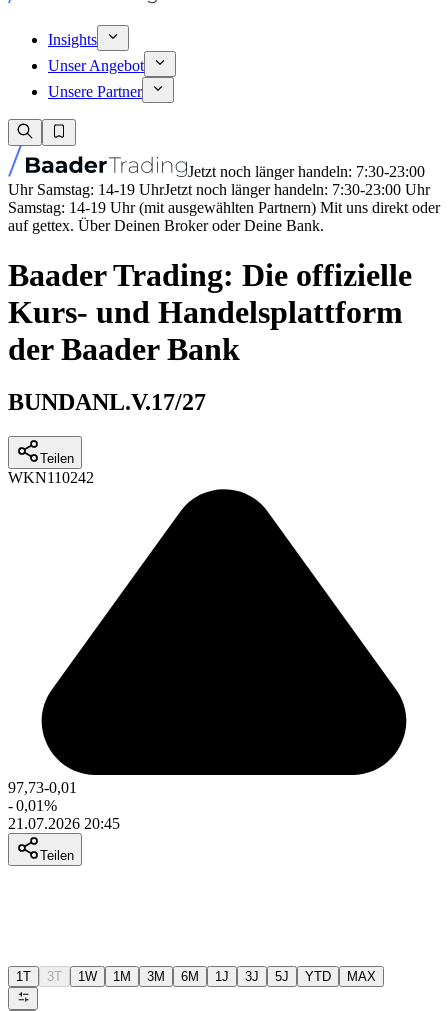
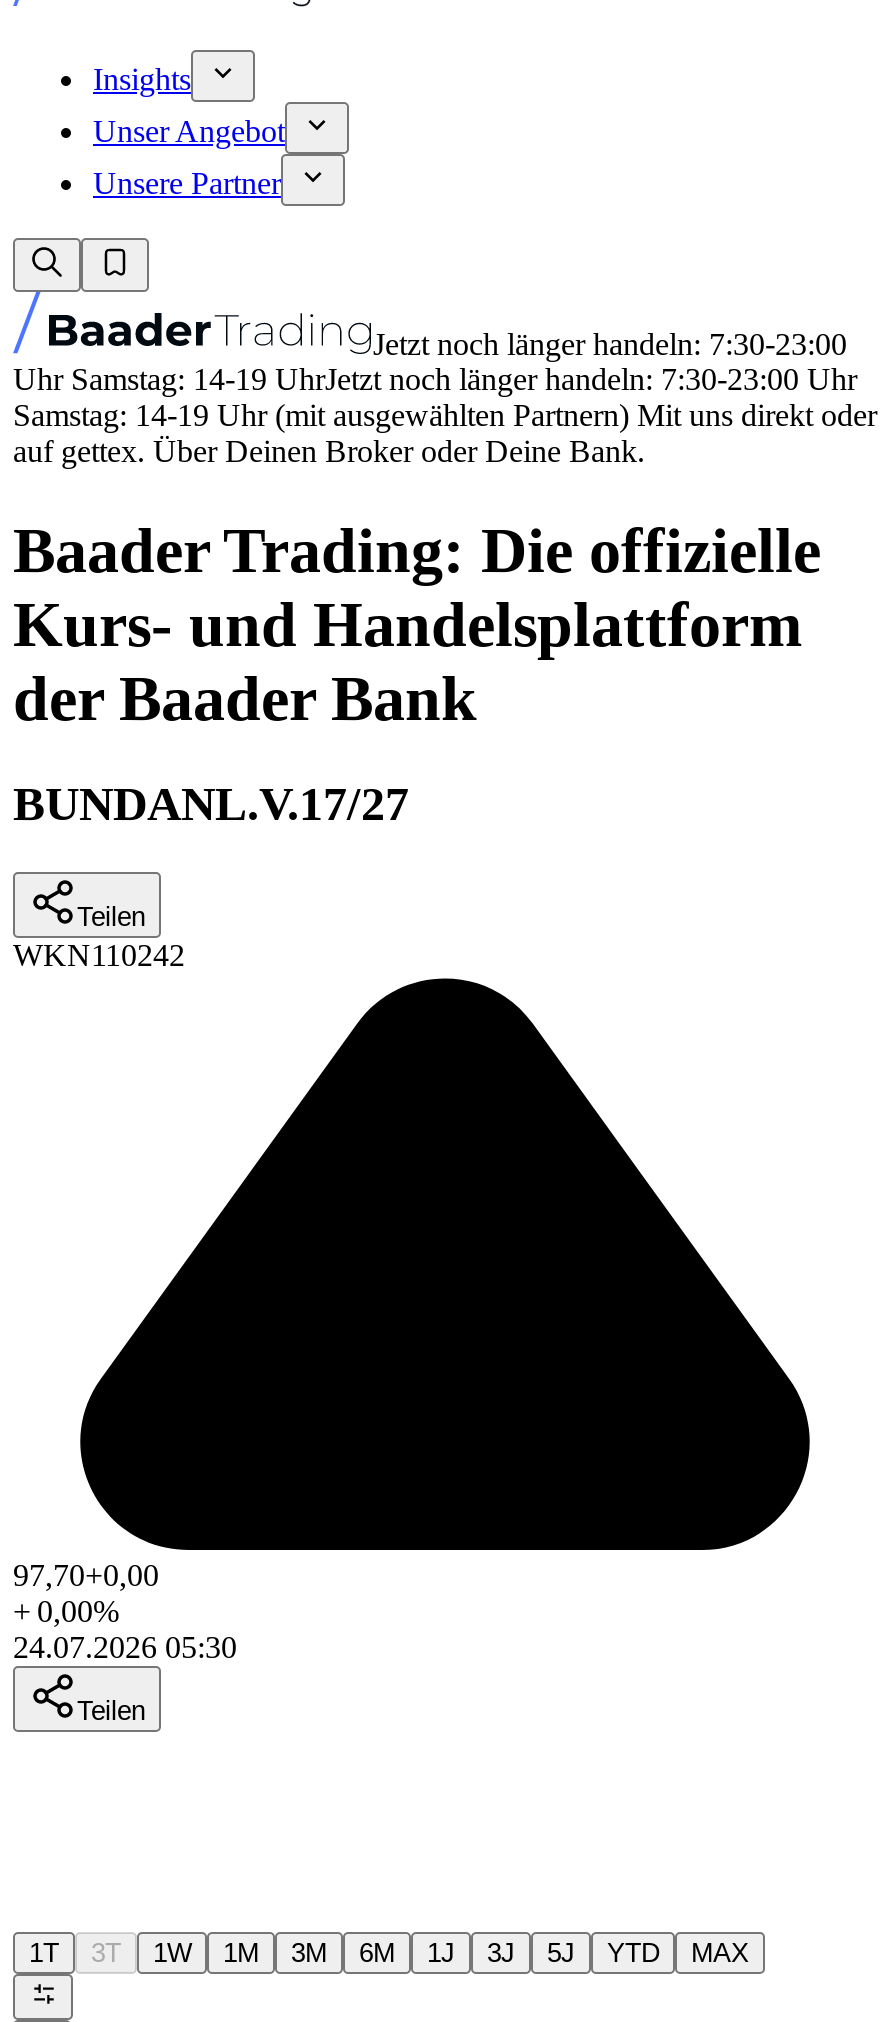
- 97,73-0,01
+ 97,70+0,00

- - 0,01%
+ + 0,00%

- 21.07.2026 20:45
+ 24.07.2026 05:30
